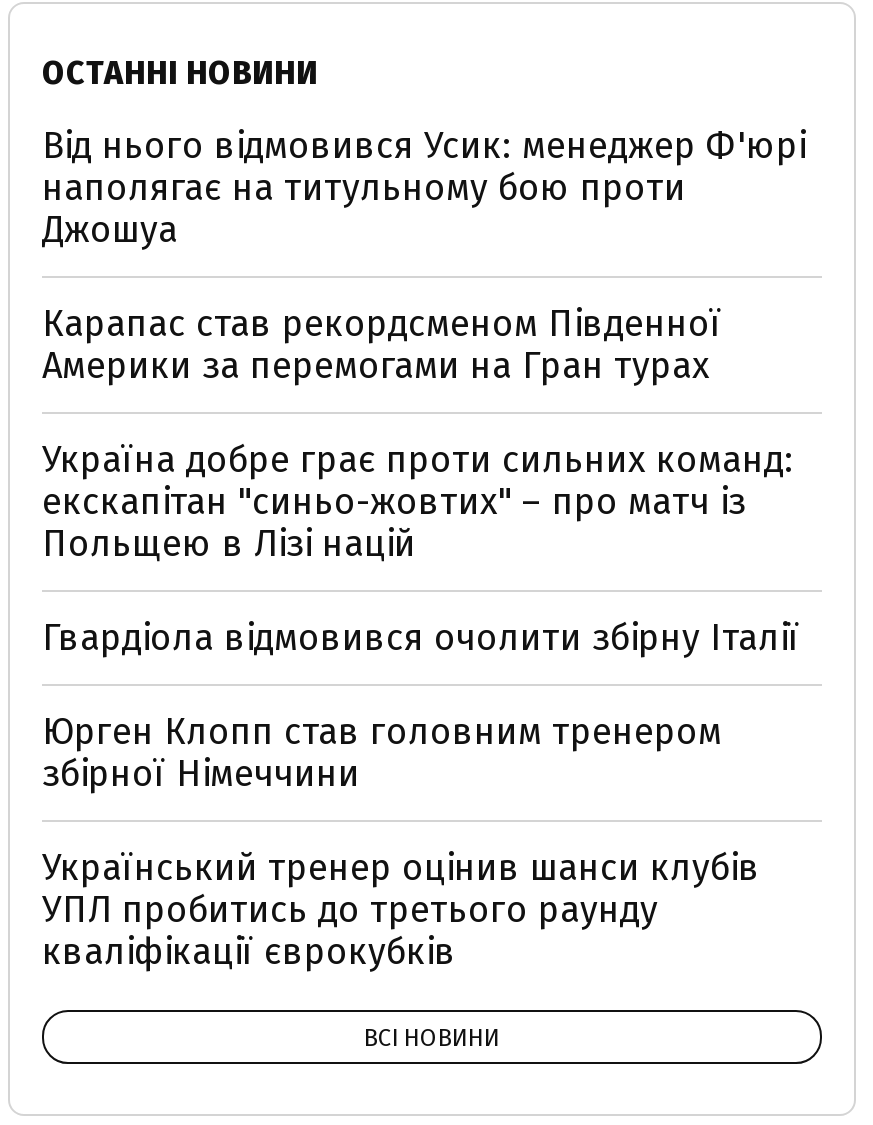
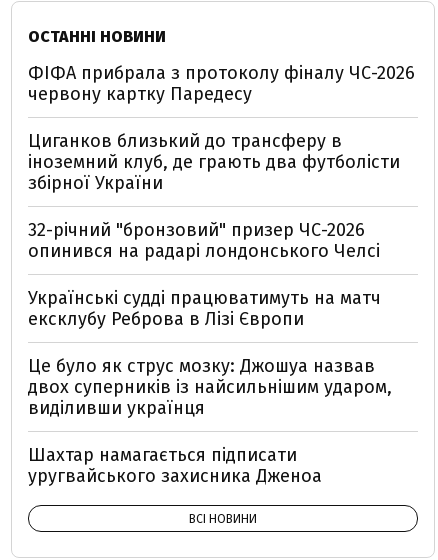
- Від нього відмовився Усик: менеджер Ф'юрі
- наполягає на титульному бою проти
- Джошуа
+ ФІФА прибрала з протоколу фіналу ЧС-2026
+ червону картку Паредесу

- Карапас став рекордсменом Південної
- Америки за перемогами на Гран турах
+ Циганков близький до трансферу в
+ іноземний клуб, де грають два футболісти
+ збірної України

- Україна добре грає проти сильних команд:
- екскапітан "синьо-жовтих" – про матч із
- Польщею в Лізі націй
+ 32-річний "бронзовий" призер ЧС-2026
+ опинився на радарі лондонського Челсі

- Гвардіола відмовився очолити збірну Італії
+ Українські судді працюватимуть на матч
+ ексклубу Реброва в Лізі Європи

- Юрген Клопп став головним тренером
- збірної Німеччини
+ Це було як струс мозку: Джошуа назвав
+ двох суперників із найсильнішим ударом,
+ виділивши українця

- Український тренер оцінив шанси клубів
- УПЛ пробитись до третього раунду
- кваліфікації єврокубків
+ Шахтар намагається підписати
+ уругвайського захисника Дженоа
